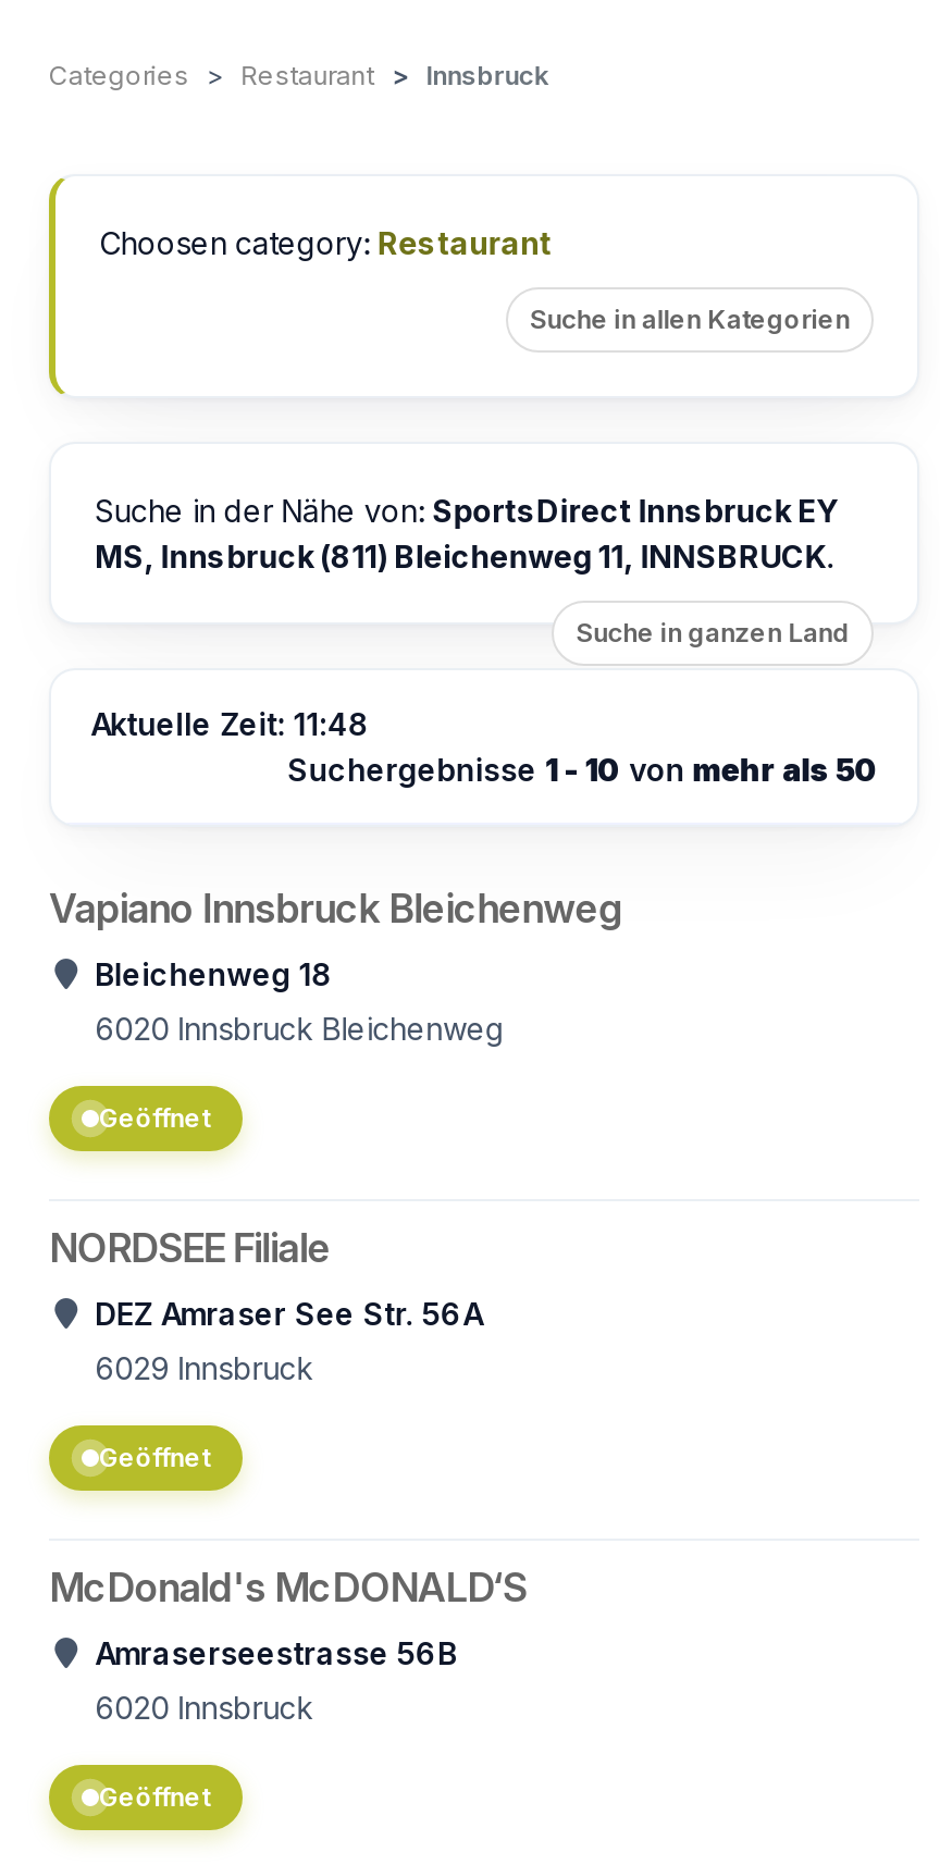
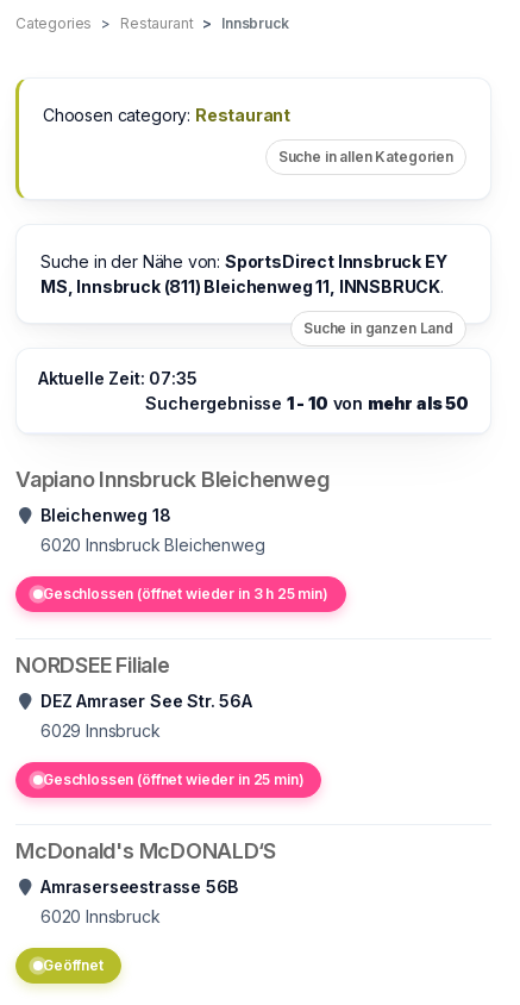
- Aktuelle Zeit: 11:48
+ Aktuelle Zeit: 07:35

- Geöffnet
+ Geschlossen (öffnet wieder in 3 h 25 min)

- Geöffnet
+ Geschlossen (öffnet wieder in 25 min)
